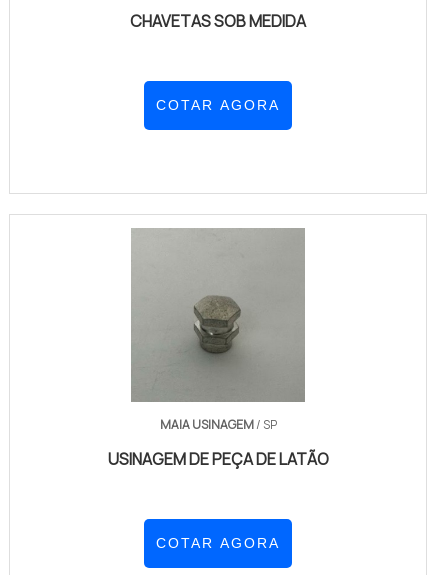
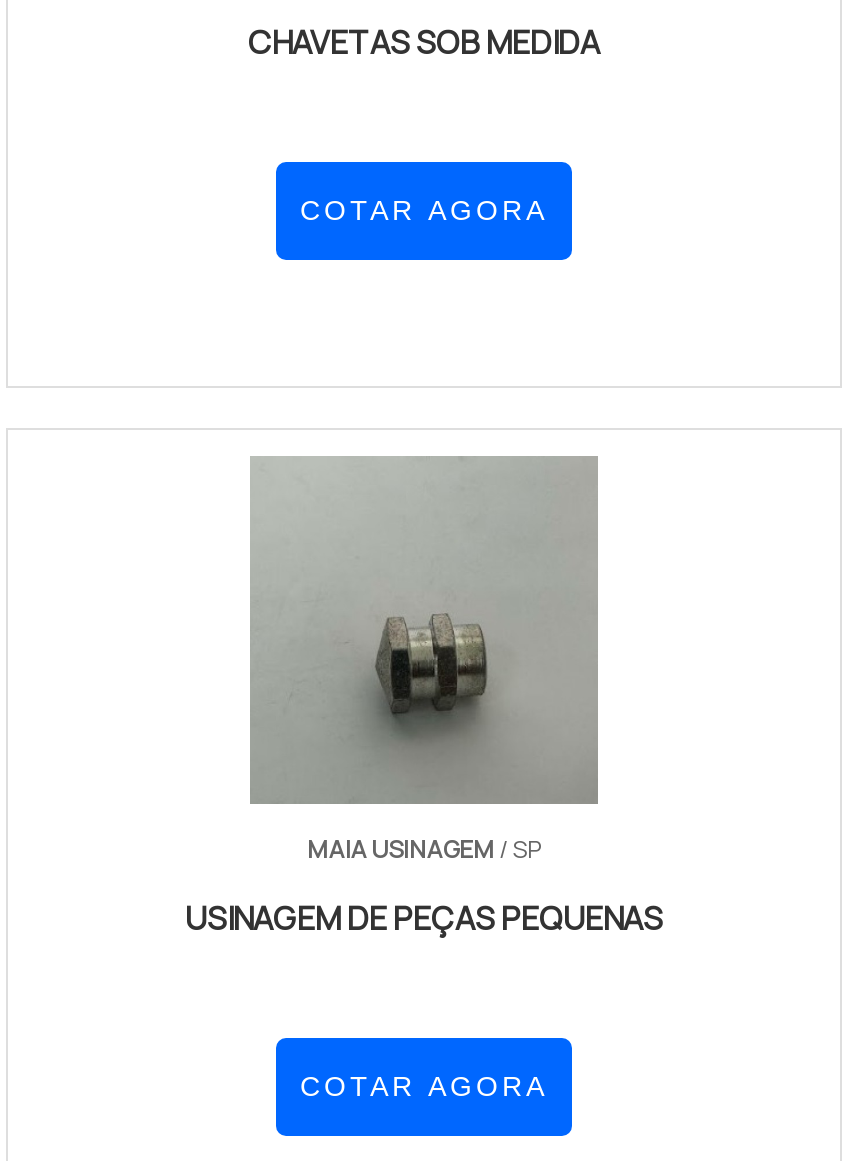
- [image]
+ [image]

- USINAGEM DE PEÇA DE LATÃO
+ USINAGEM DE PEÇAS PEQUENAS
